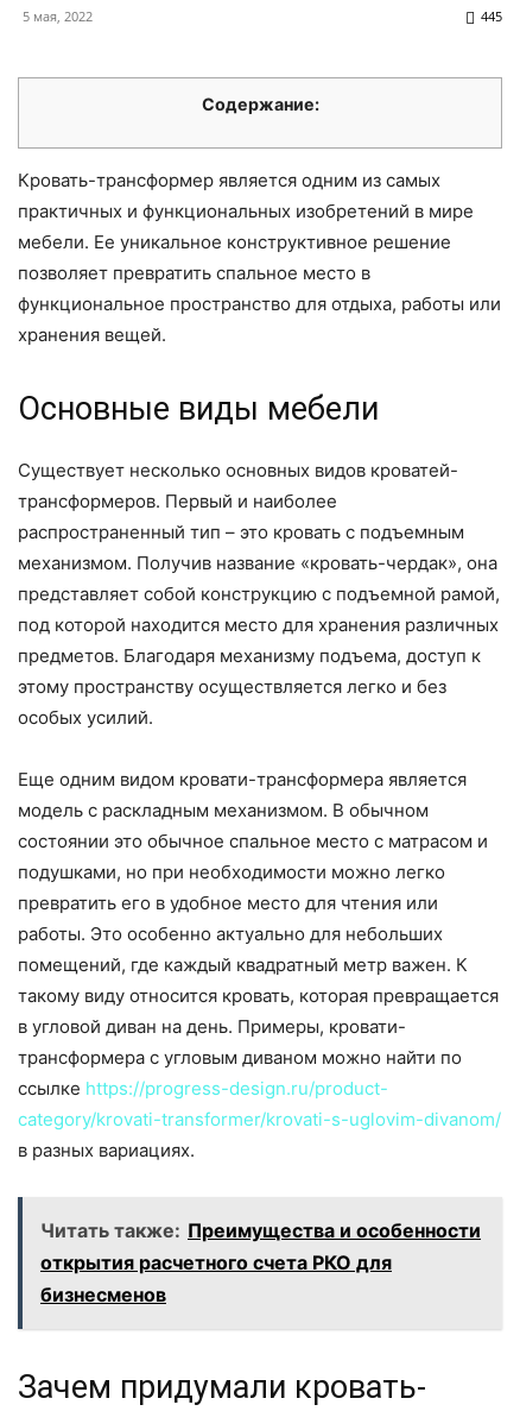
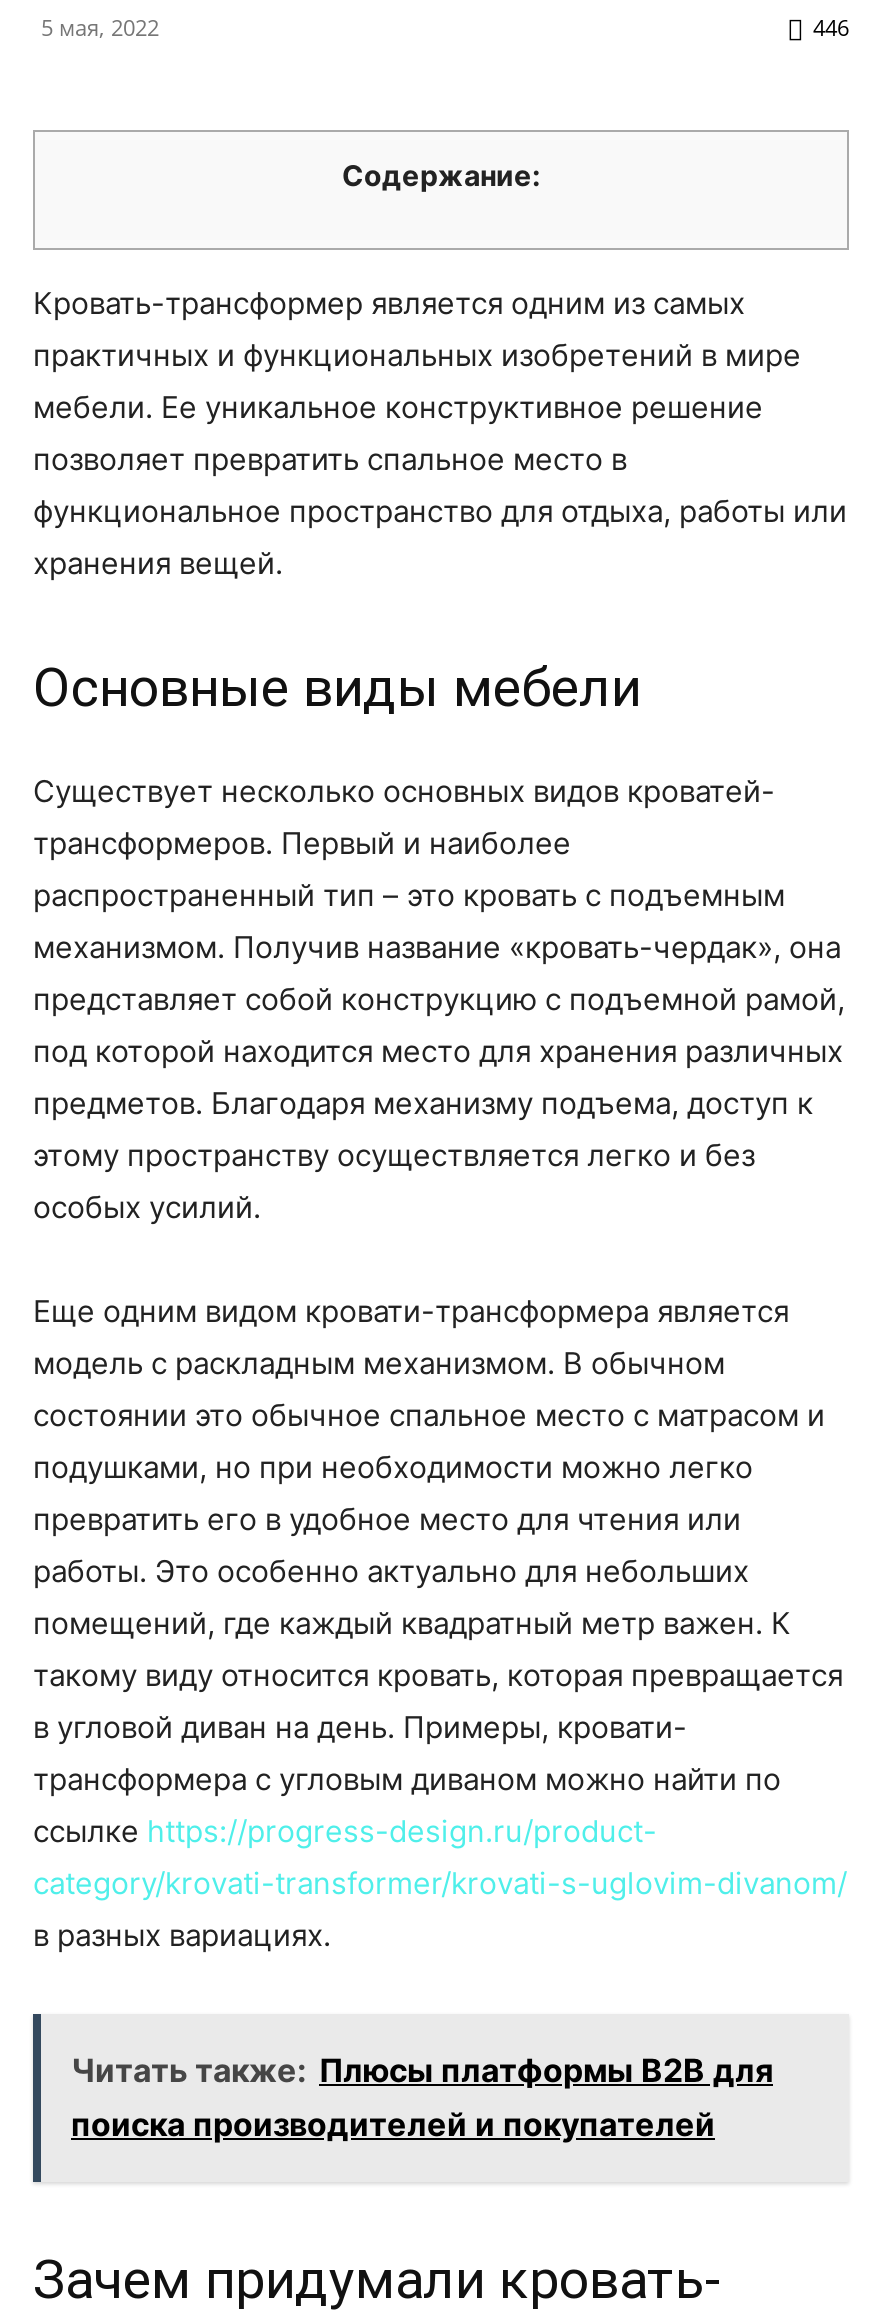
- 445
+ 446

- Читать также: Преимущества и особенности
- открытия расчетного счета РКО для
- бизнесменов
+ Читать также: Плюсы платформы B2B для
+ поиска производителей и покупателей
